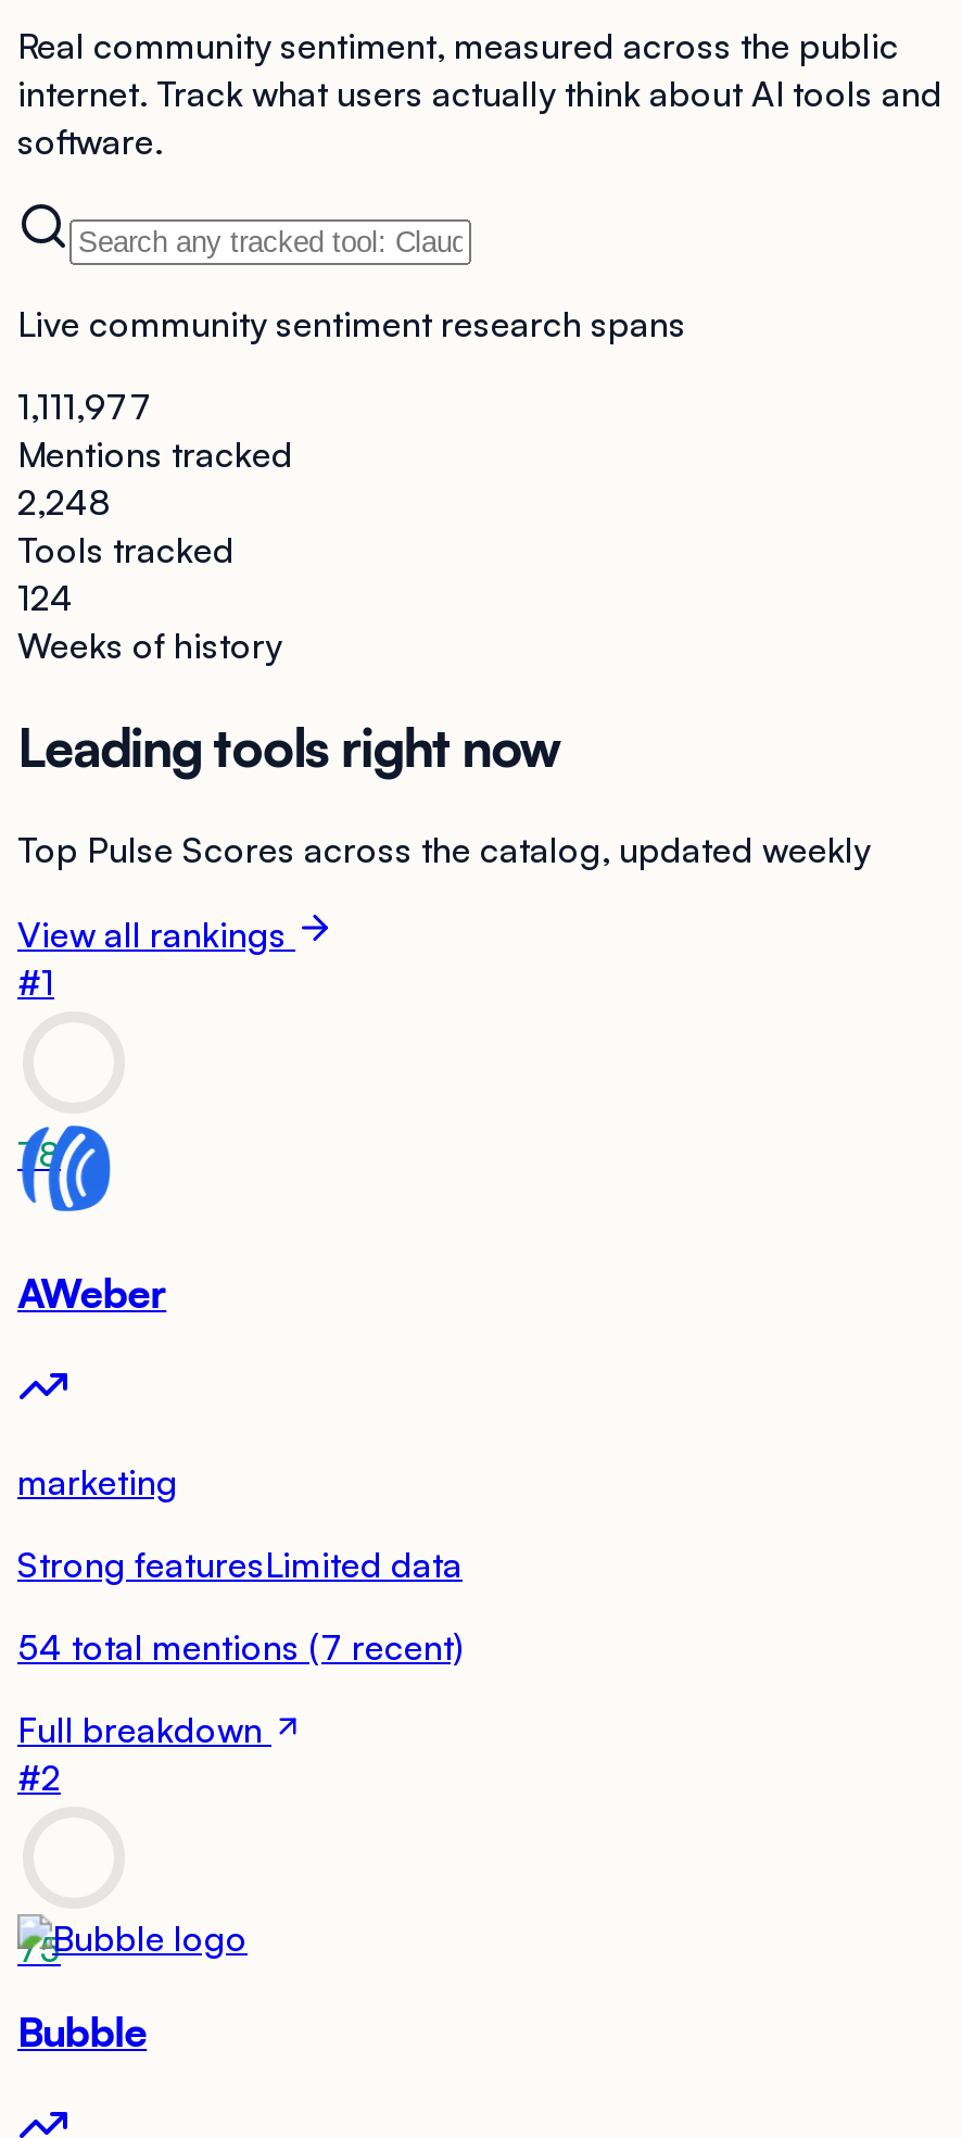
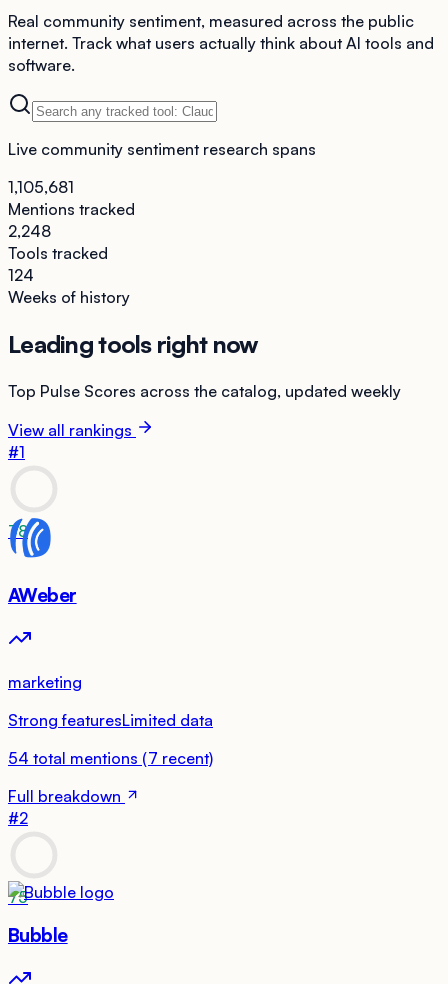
- 1,111,977
+ 1,105,681
